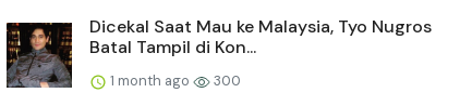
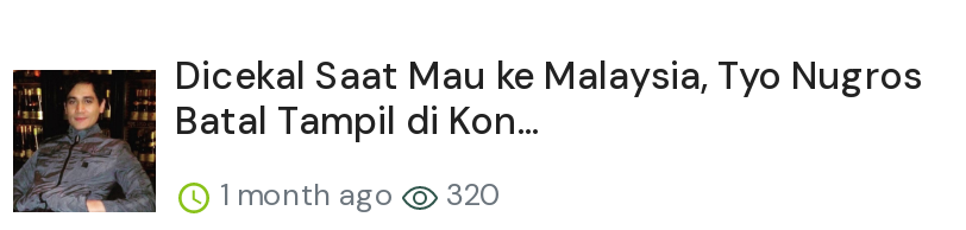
- 1 month ago 300
+ 1 month ago 320
